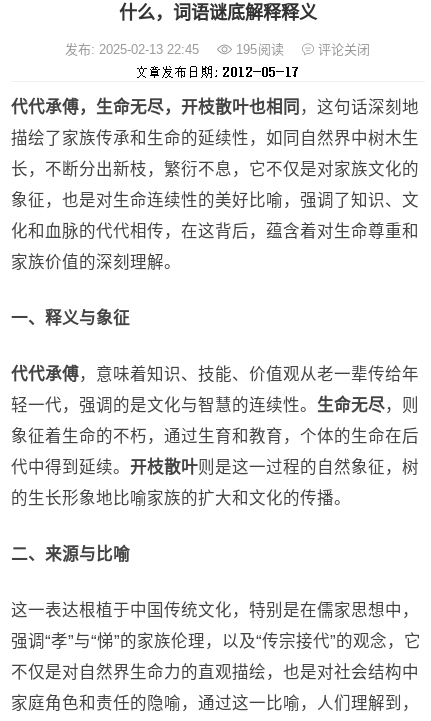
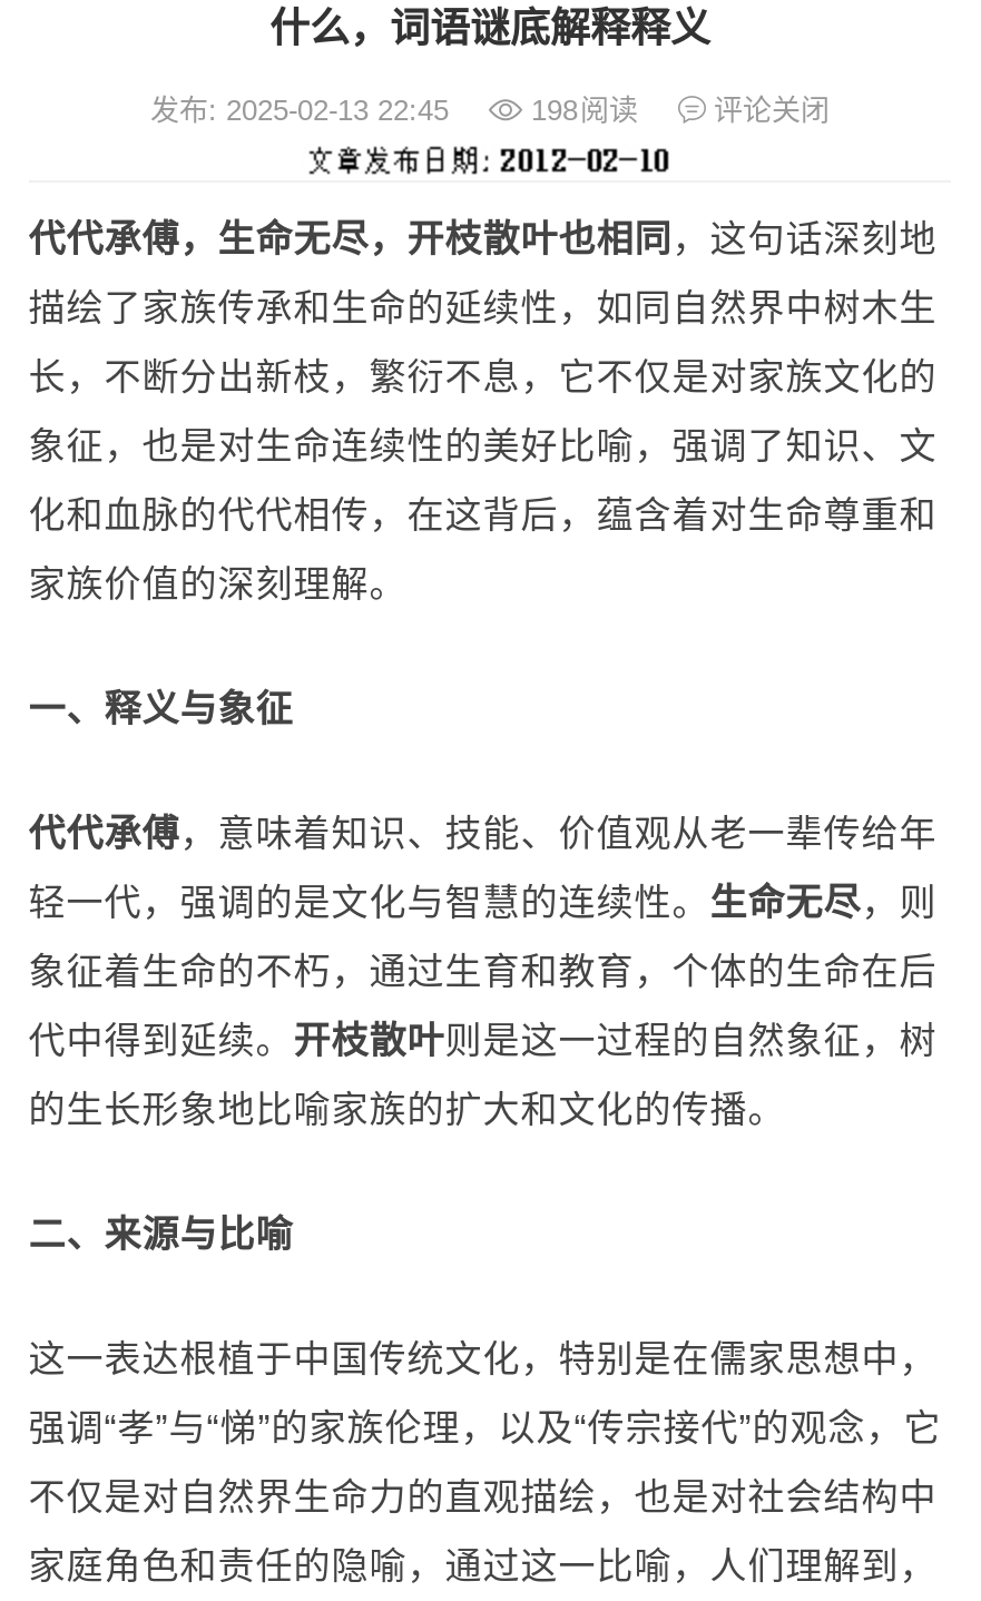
- 发布: 2025-02-13 22:45 195阅读 评论关闭
+ 发布: 2025-02-13 22:45 198阅读 评论关闭
